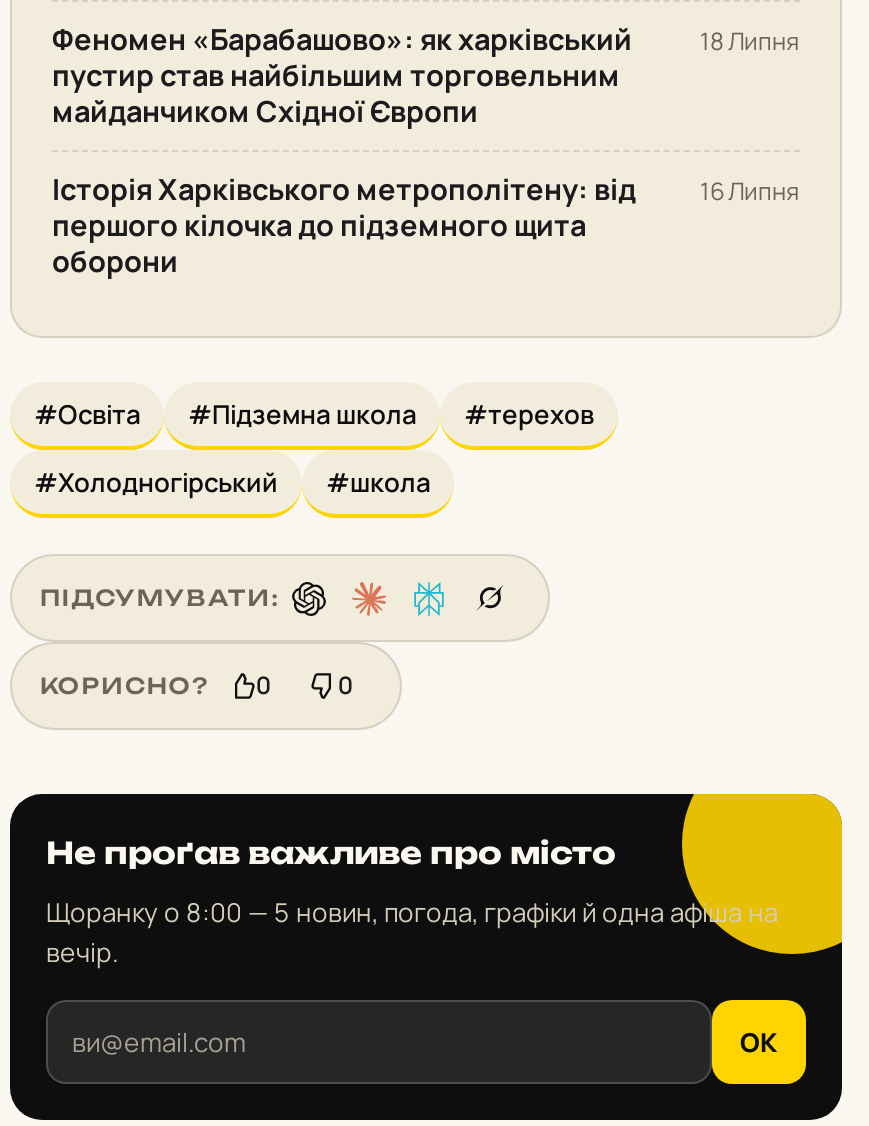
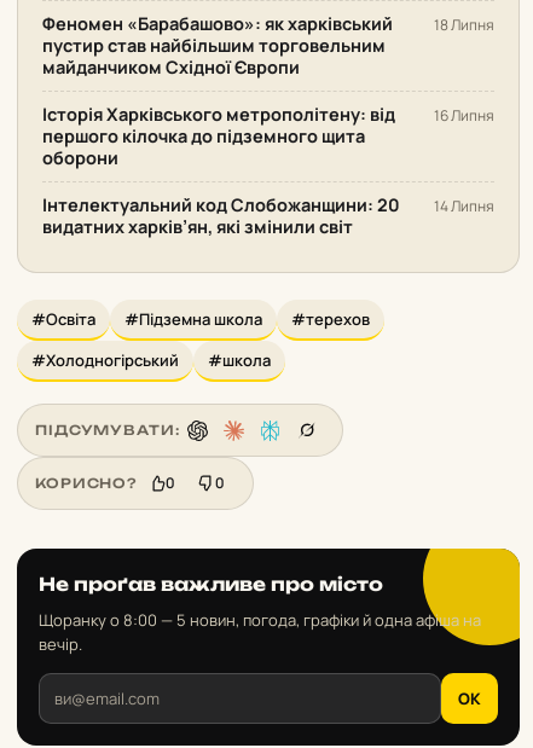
+ Інтелектуальний код Слобожанщини: 20
+ видатних харків’ян, які змінили світ

+ 14 Липня
